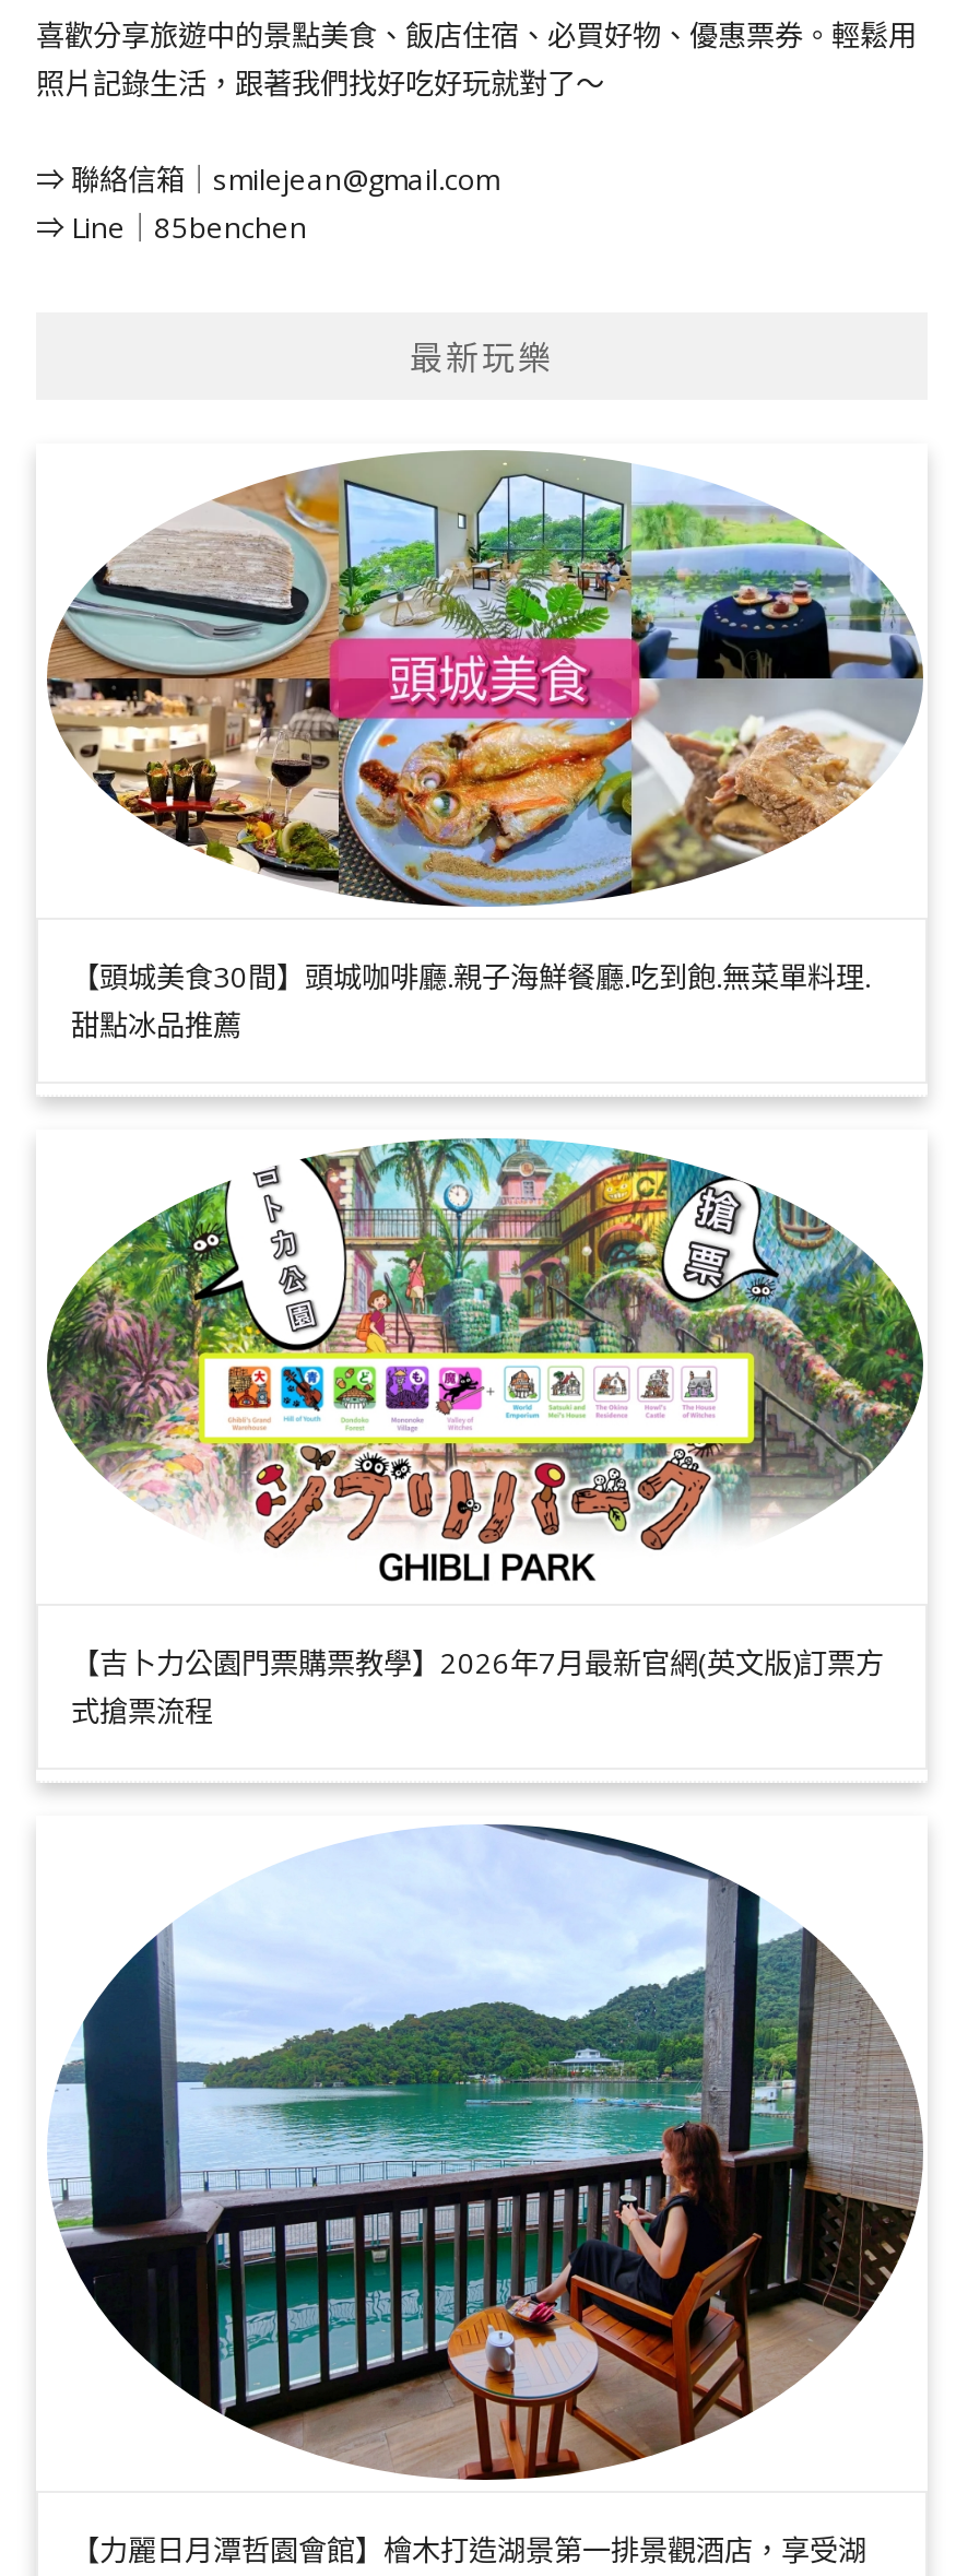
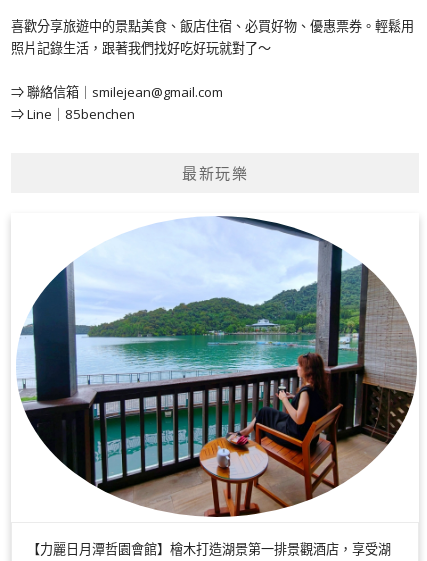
- [image]
- 【頭城美食30間】頭城咖啡廳.親子海鮮餐廳.吃到飽.無菜單料理.
- 甜點冰品推薦

- [image]
- 【吉卜力公園門票購票教學】2026年7月最新官網(英文版)訂票方
- 式搶票流程
